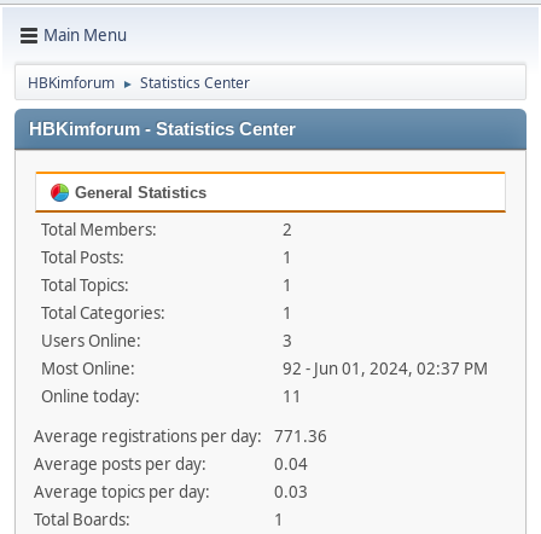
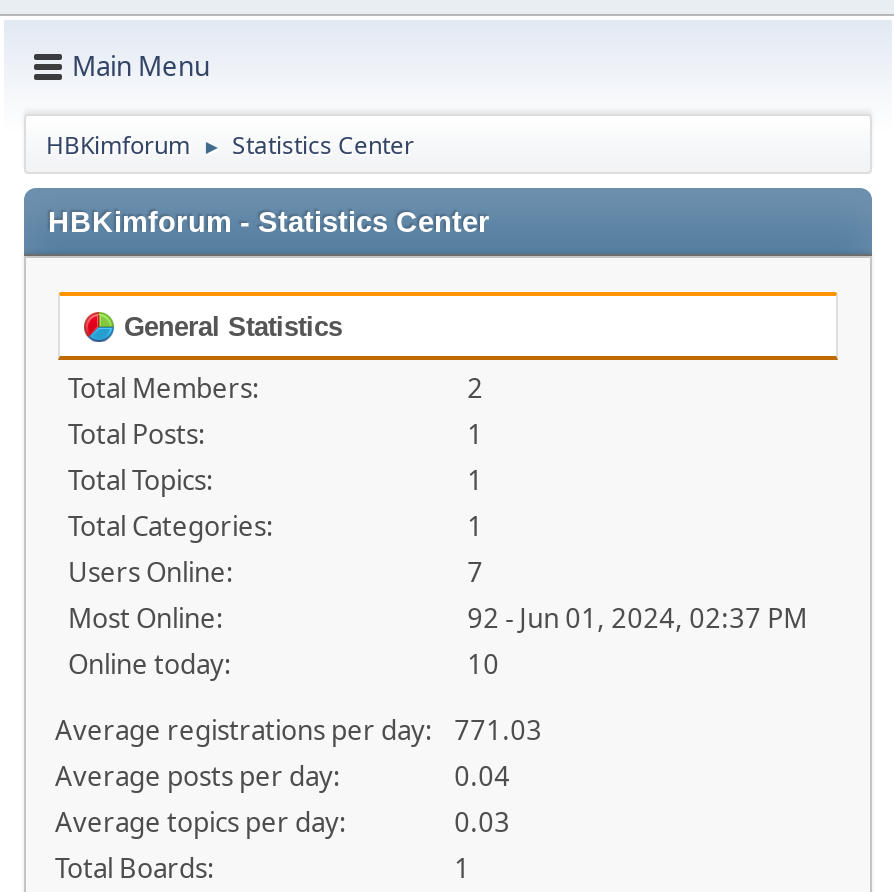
- 3
+ 7

- 11
+ 10

- Average registrations per day: 771.36
+ Average registrations per day: 771.03
